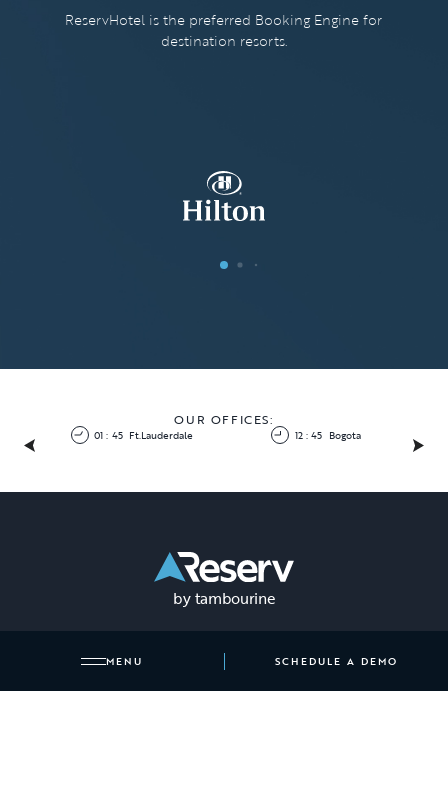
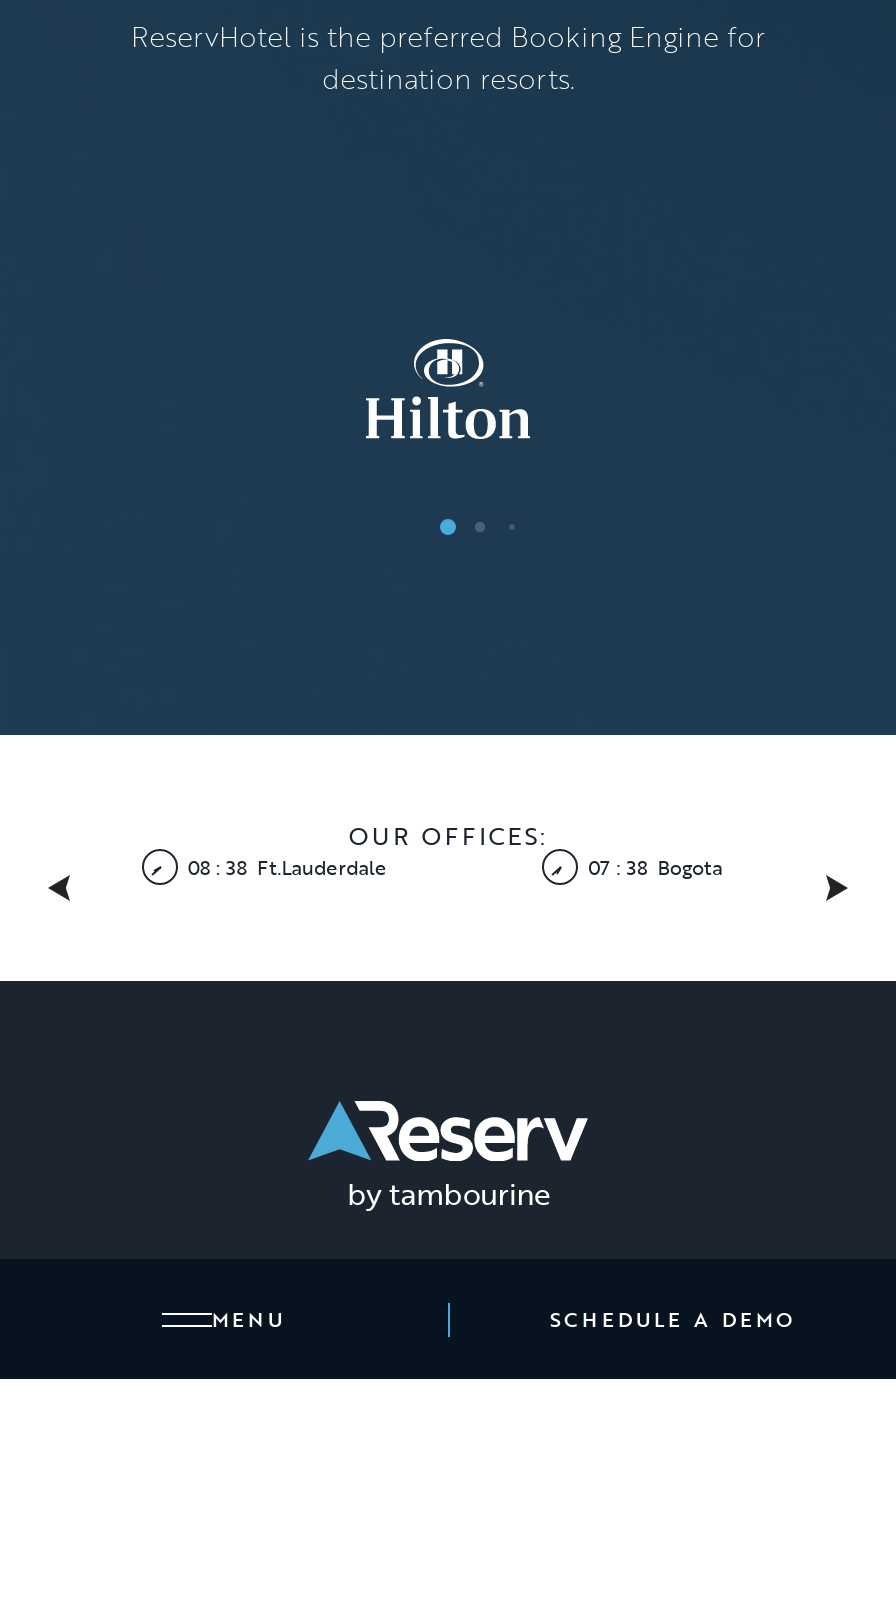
- 01 : 45 Ft.Lauderdale
+ 08 : 38 Ft.Lauderdale

- 12 : 45 Bogota
+ 07 : 38 Bogota
